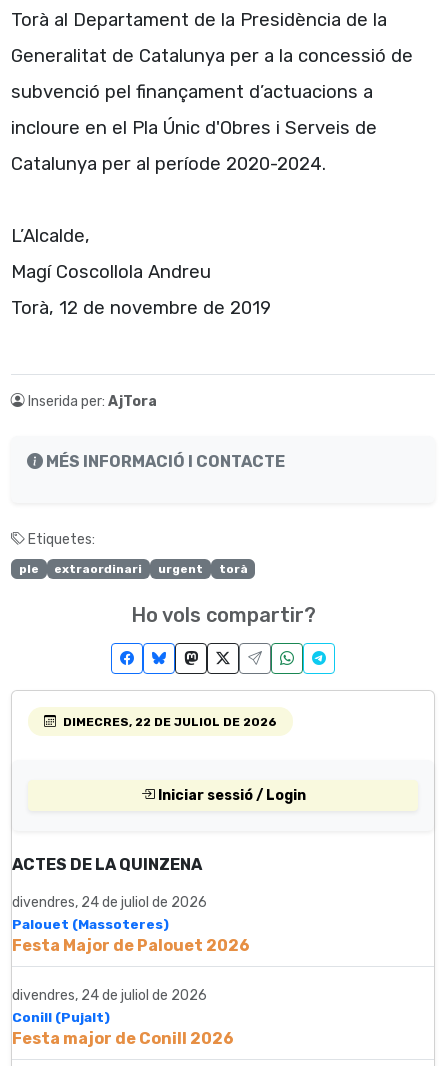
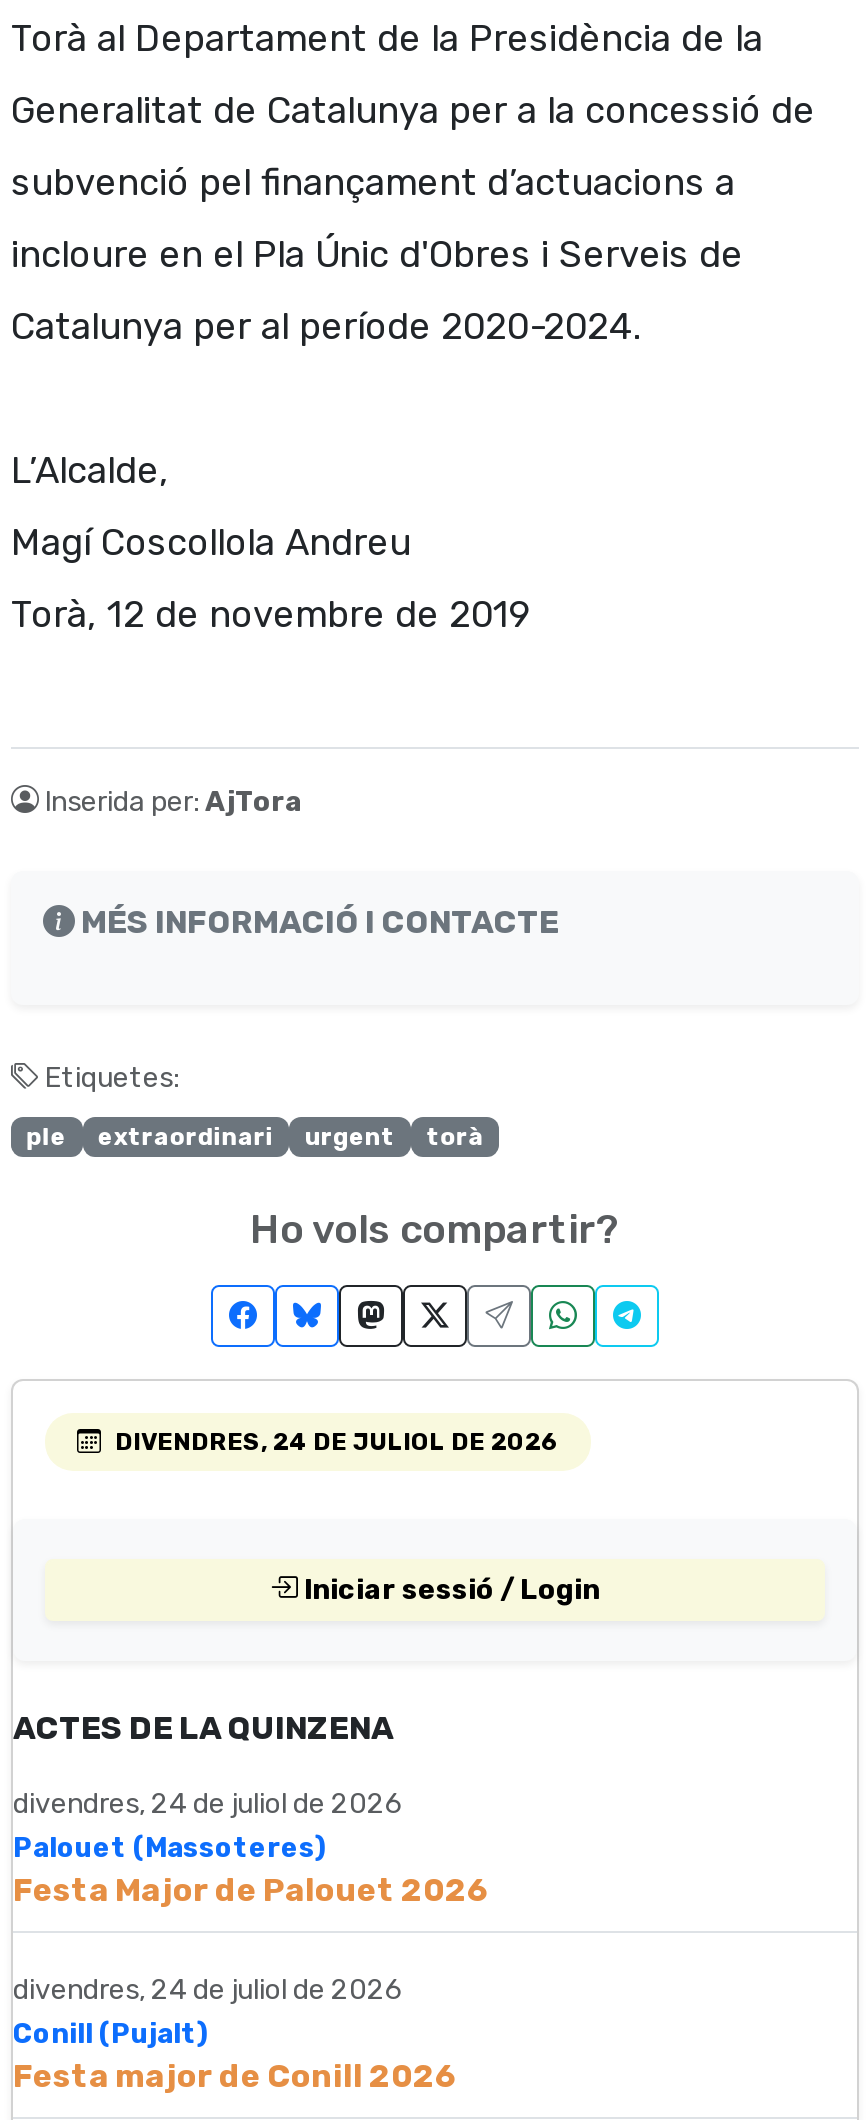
- DIMECRES, 22 DE JULIOL DE 2026
+ DIVENDRES, 24 DE JULIOL DE 2026
